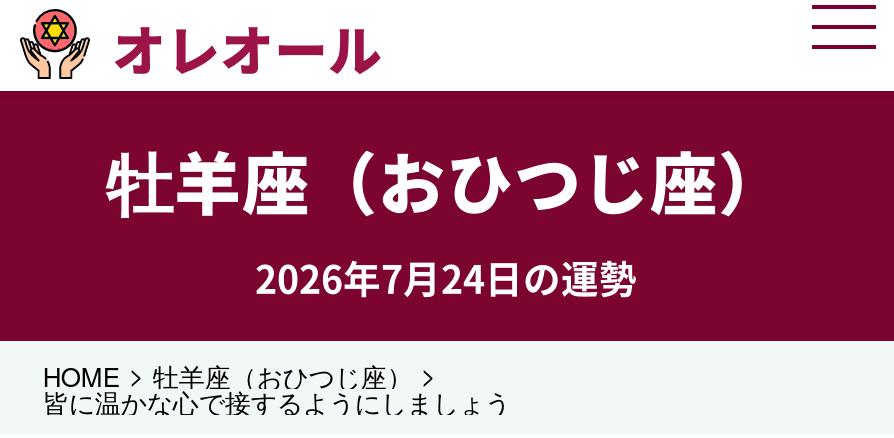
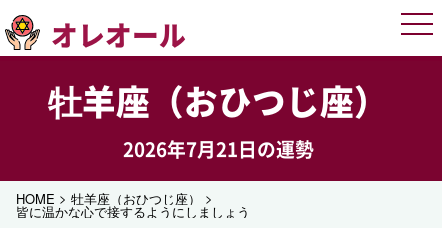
- 2026年7月24日の運勢
+ 2026年7月21日の運勢
